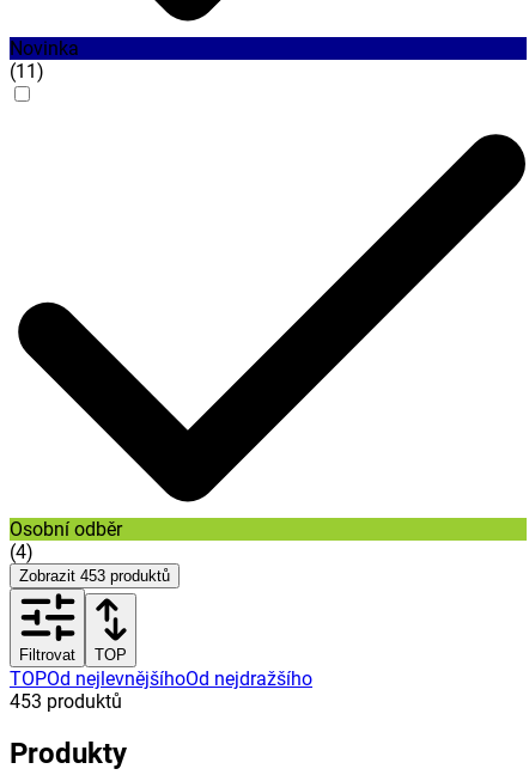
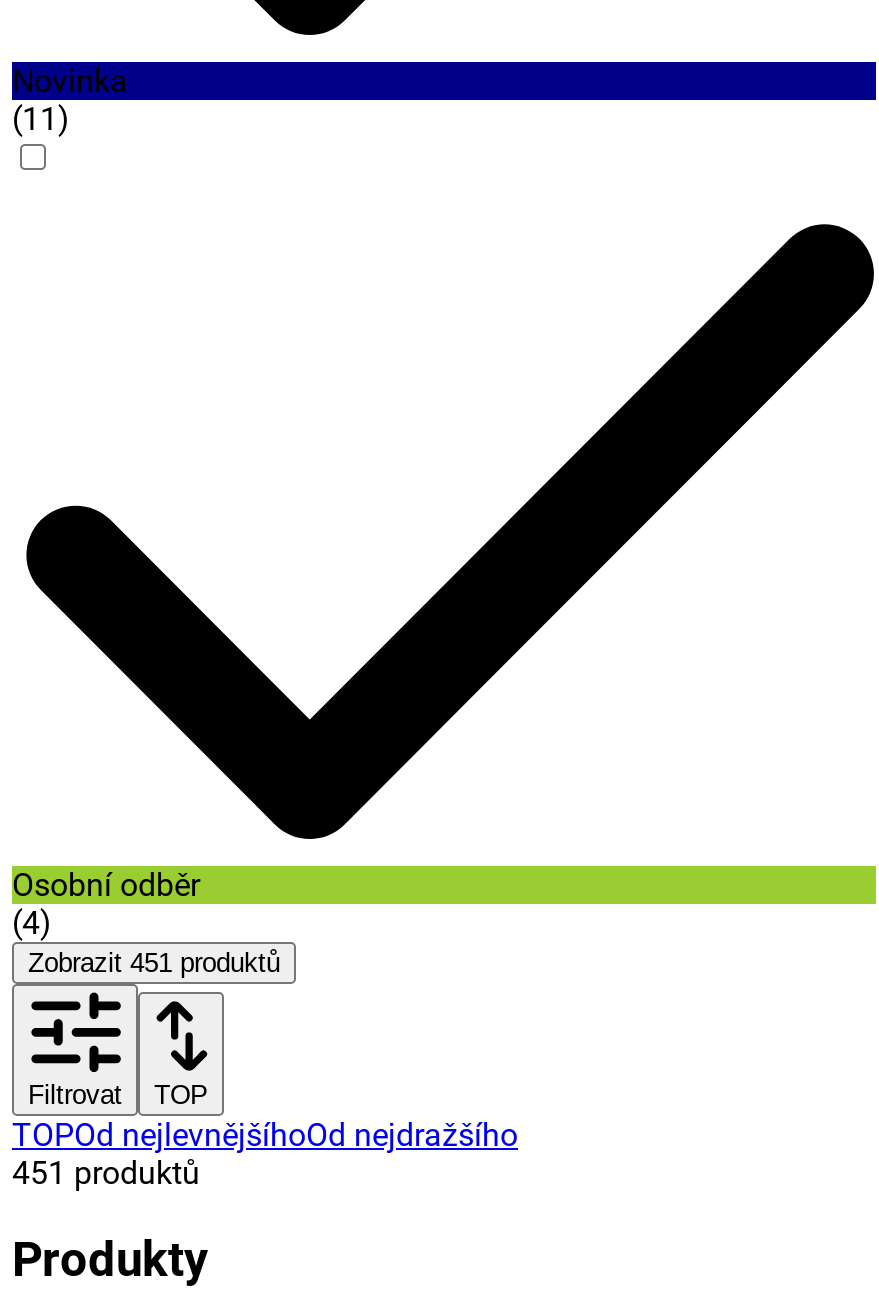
- Zobrazit 453 produktů
+ Zobrazit 451 produktů

- 453 produktů
+ 451 produktů
